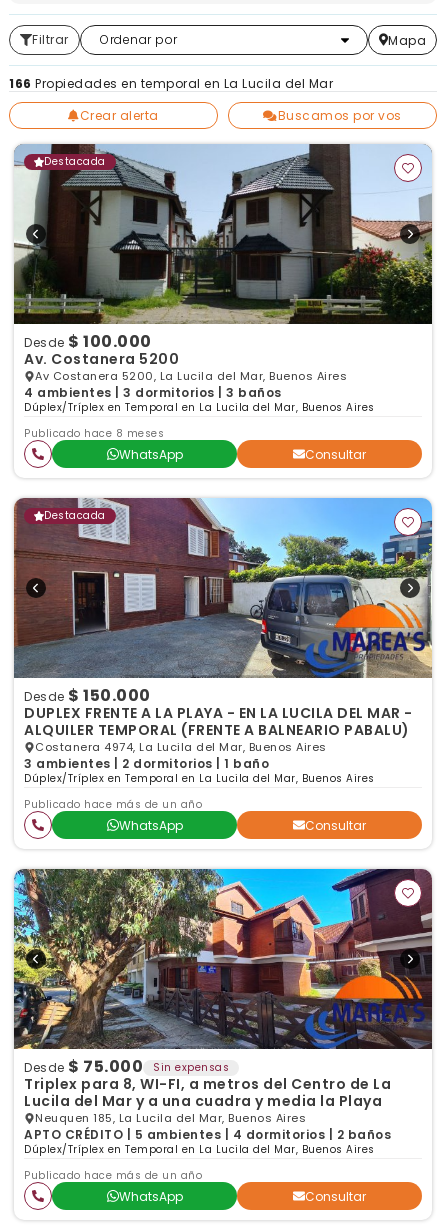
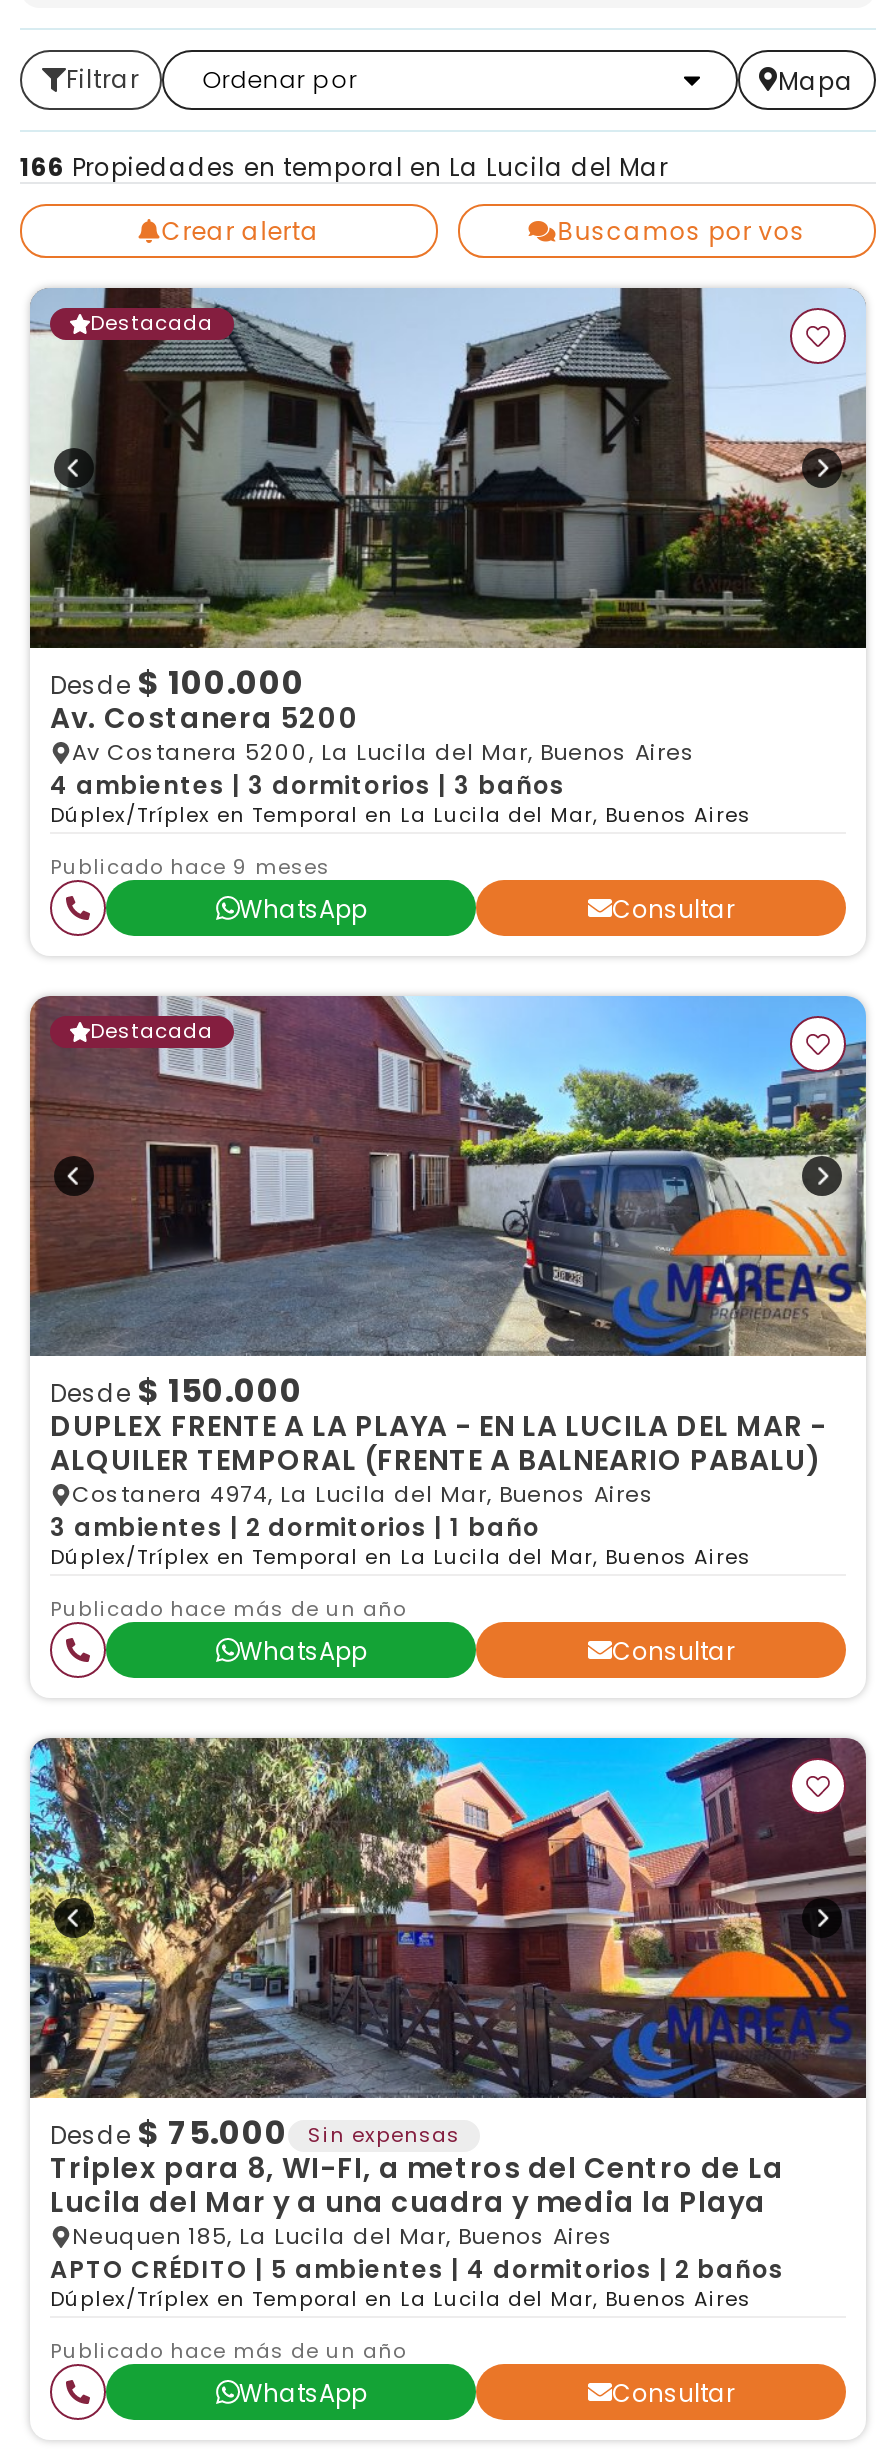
- Publicado hace 8 meses
+ Publicado hace 9 meses
